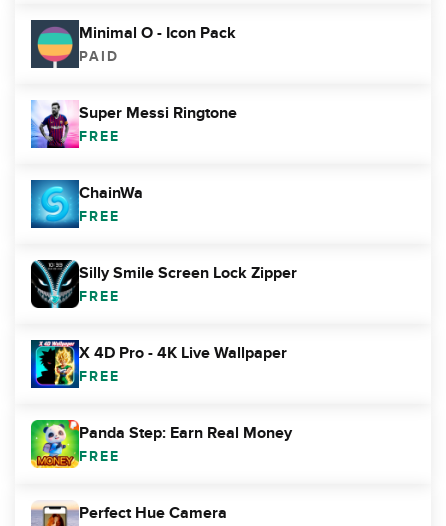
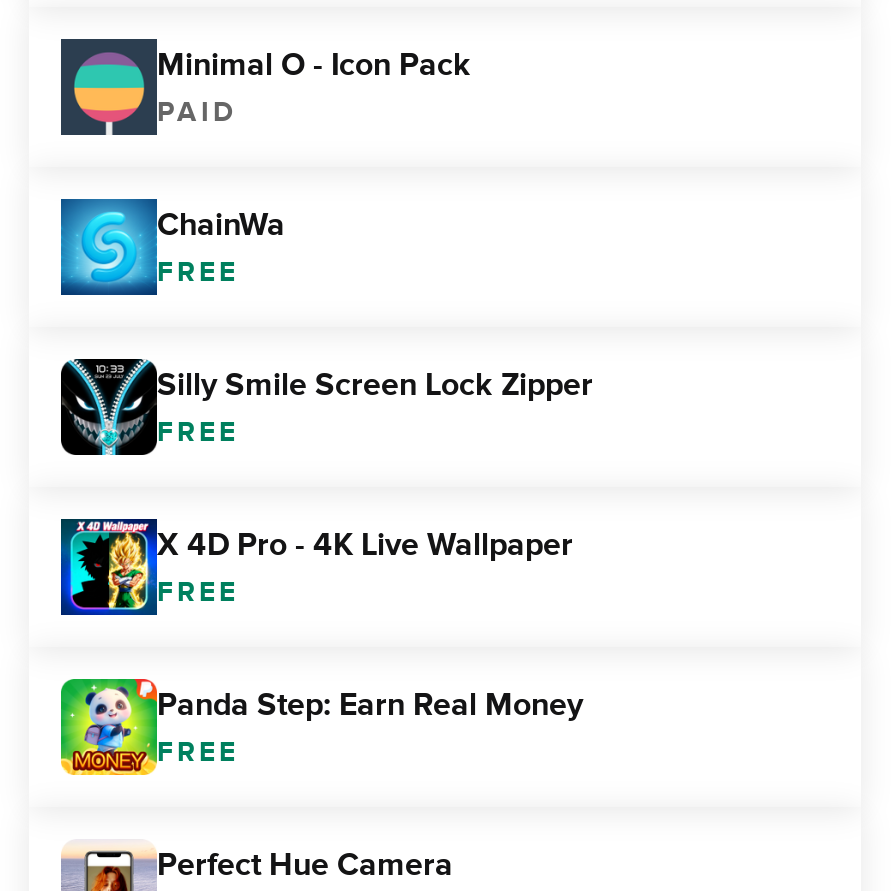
- [image]
- Super Messi Ringtone
- FREE
